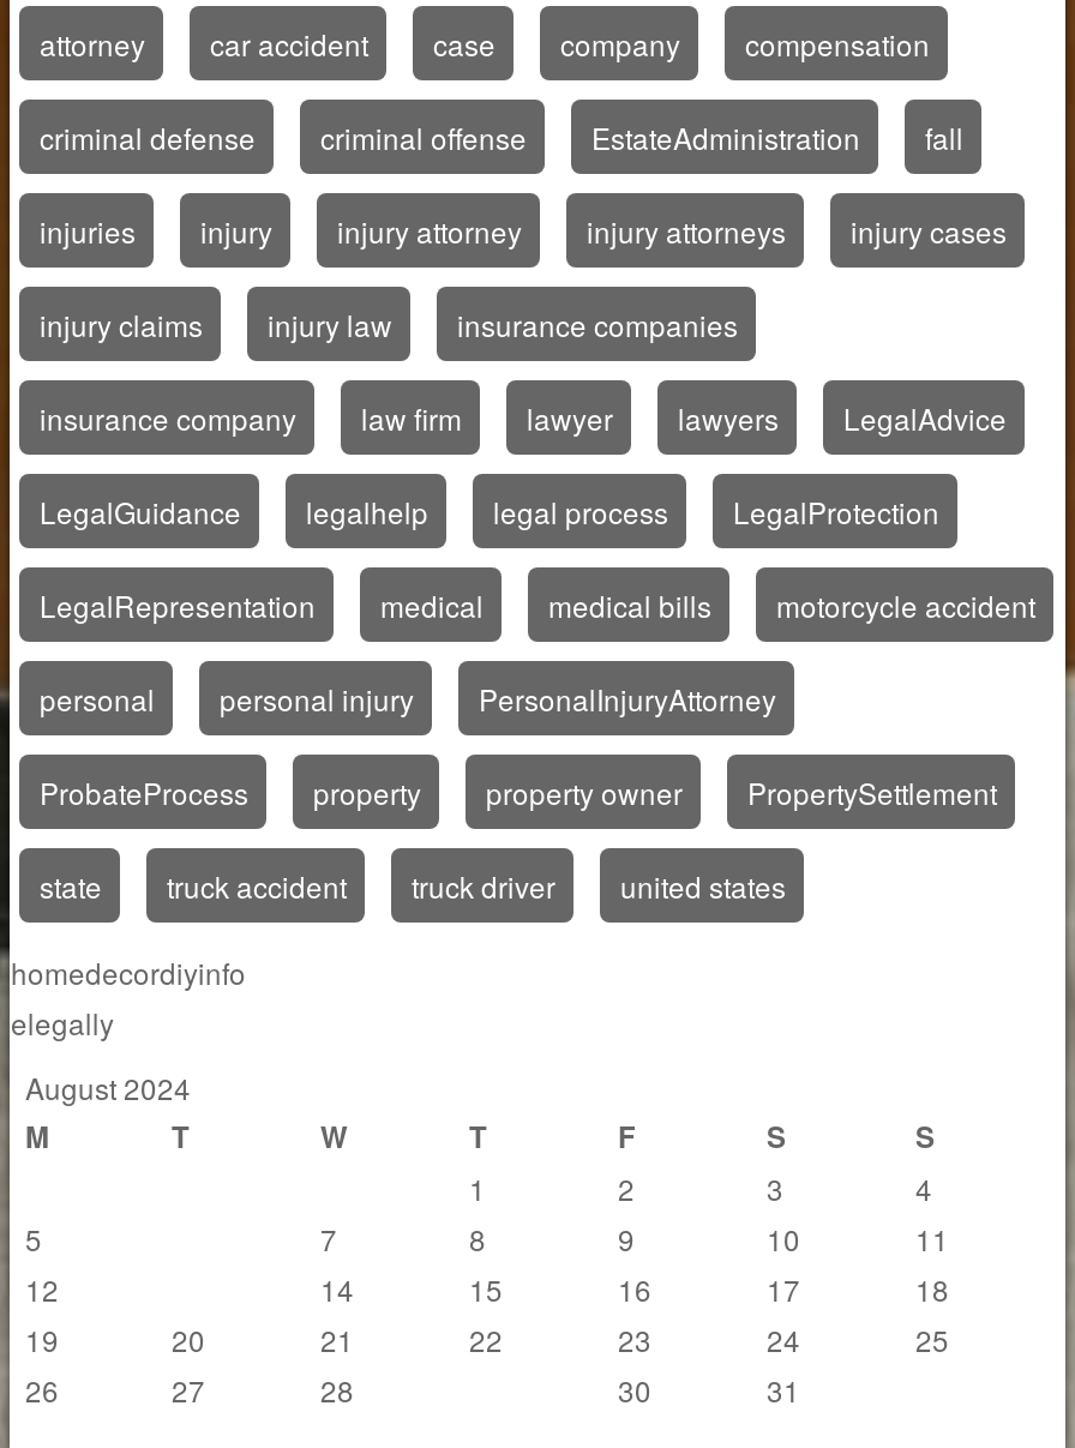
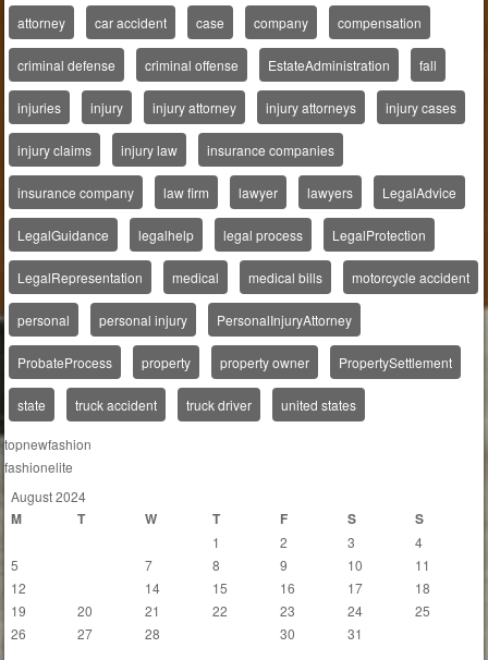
- homedecordiyinfo
- elegally
+ topnewfashion
+ fashionelite
